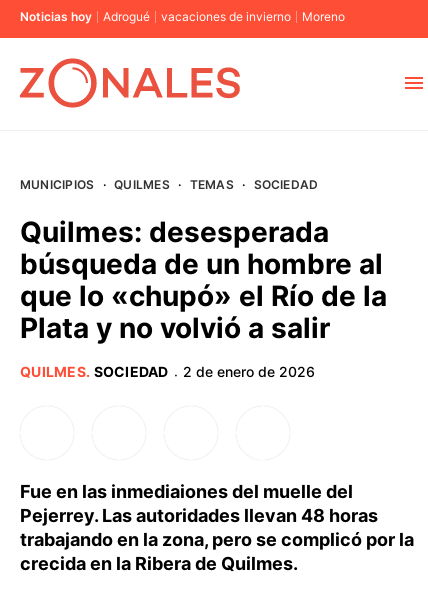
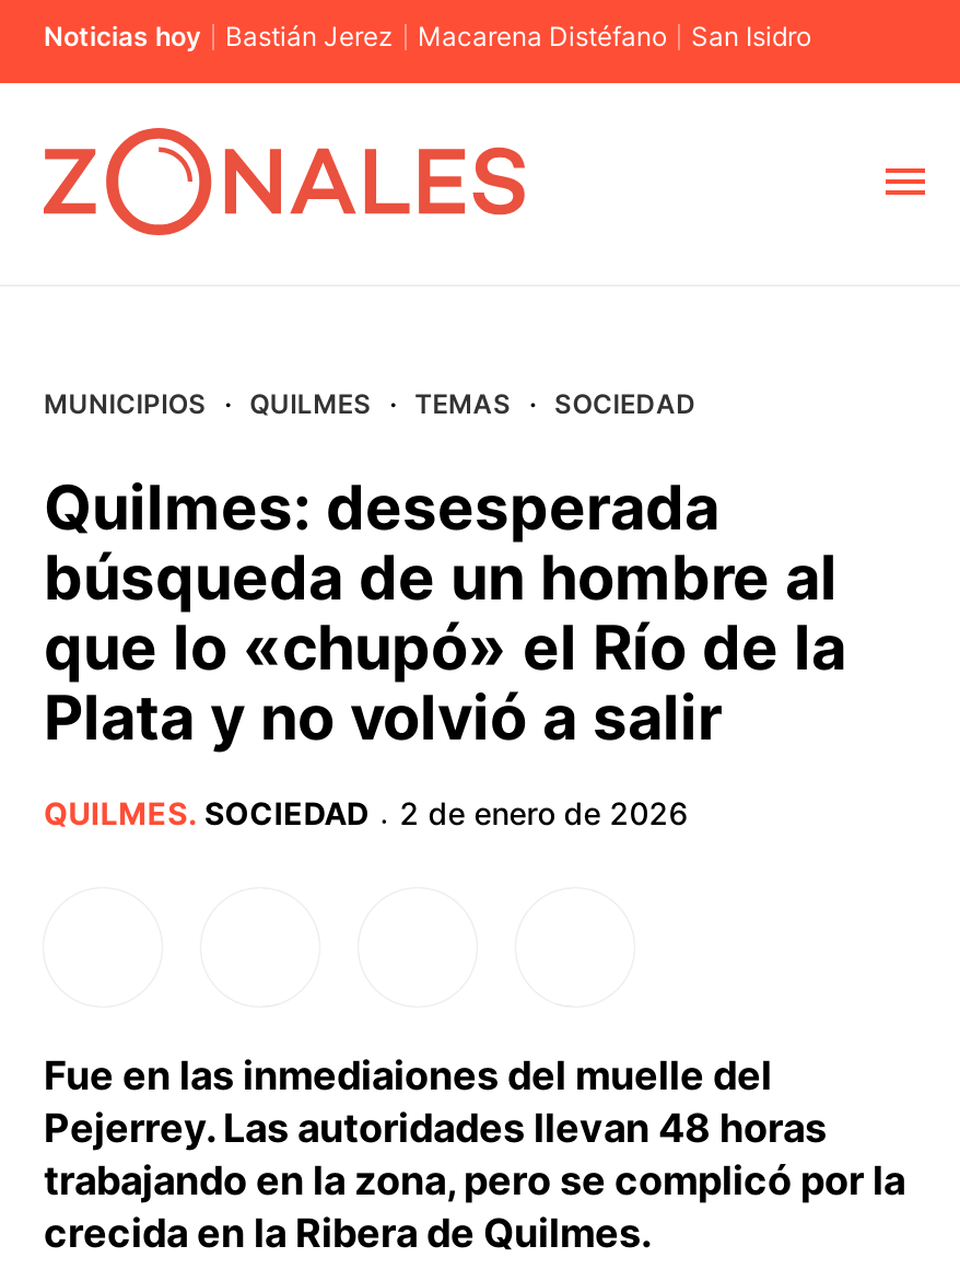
- Adrogué
- vacaciones de invierno
- Moreno
+ Bastián Jerez
+ Macarena Distéfano
+ San Isidro
